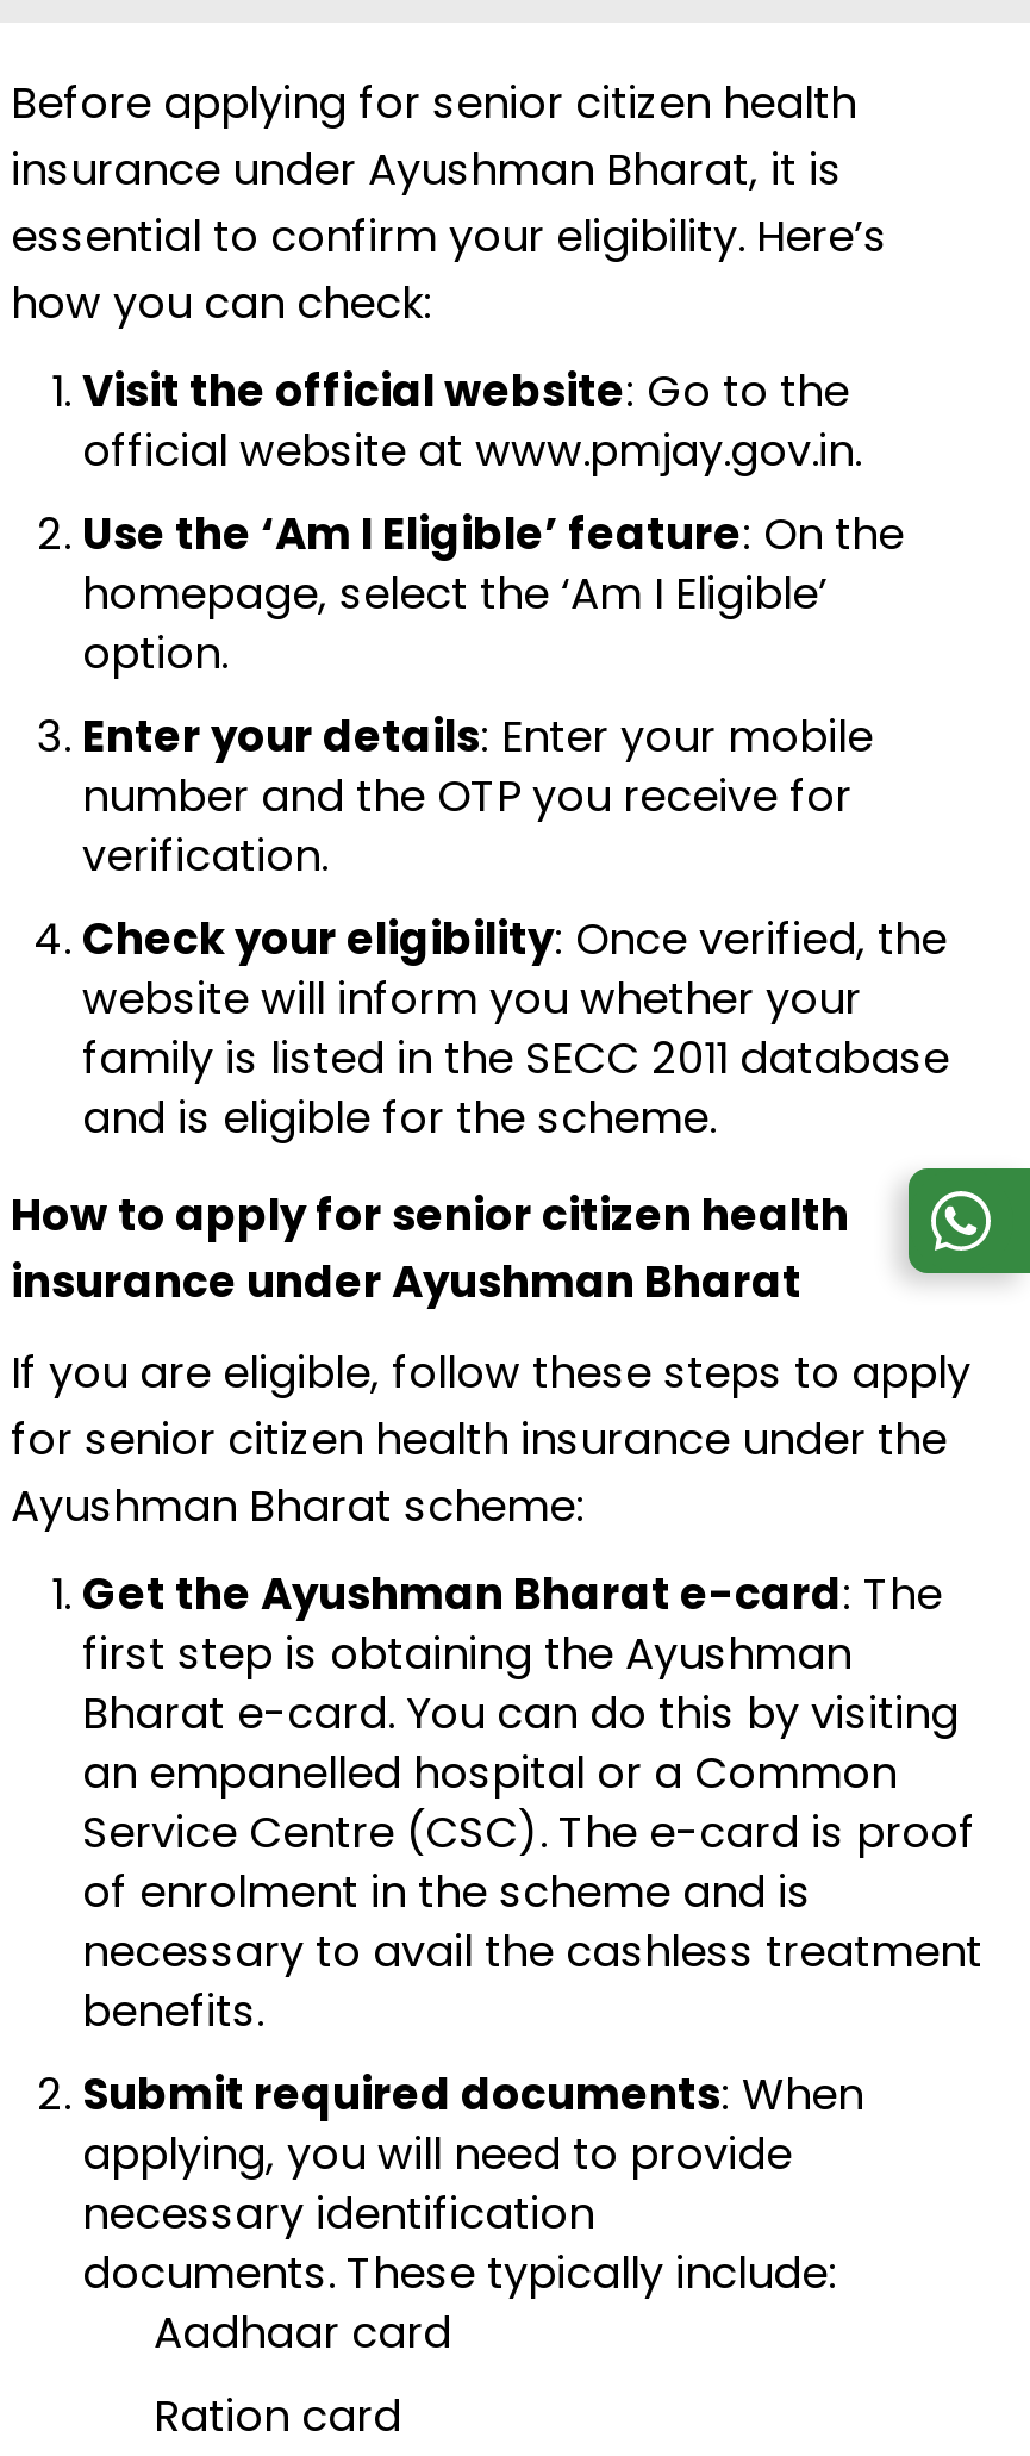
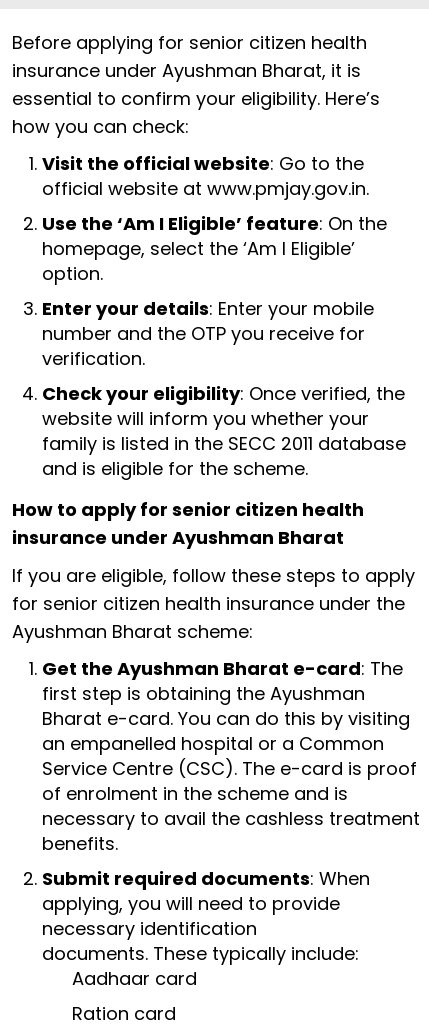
- [image]
